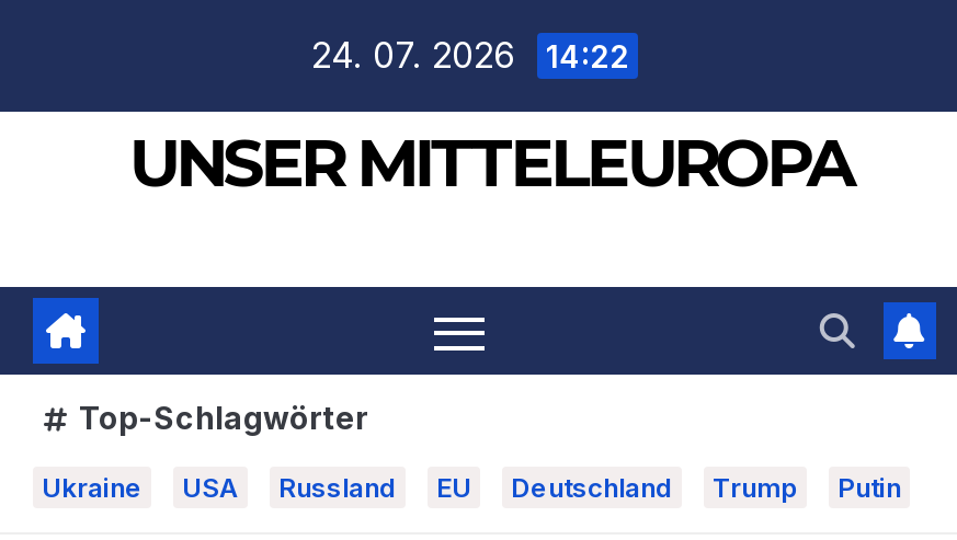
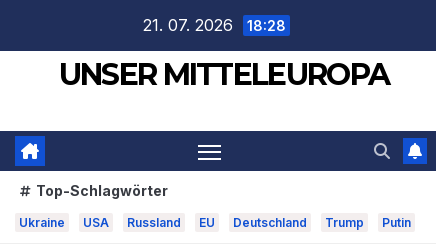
- 24. 07. 2026 14:22
+ 21. 07. 2026 18:28
